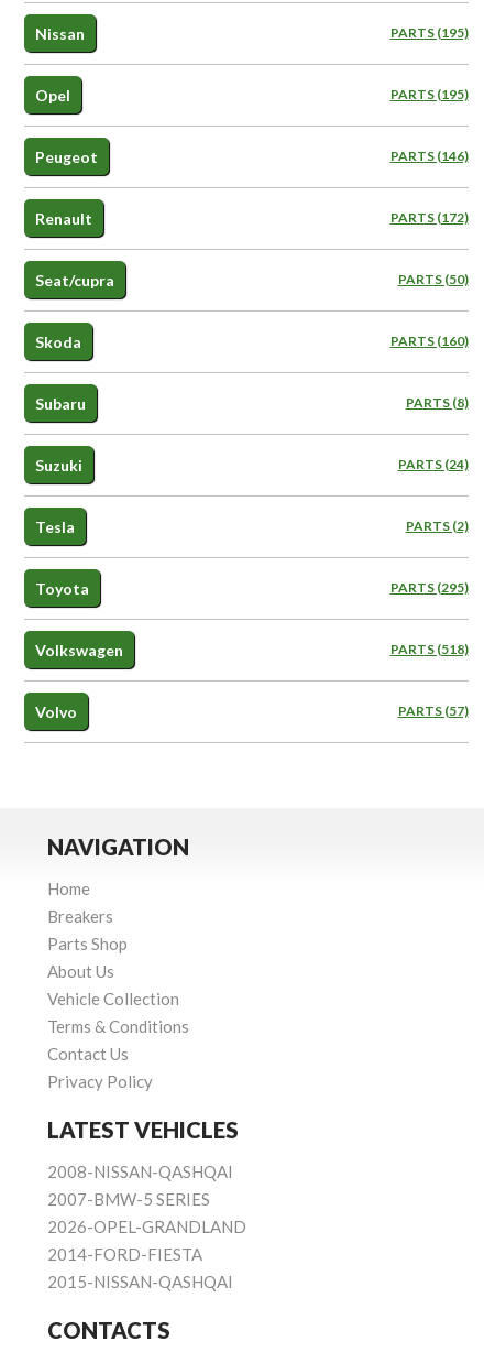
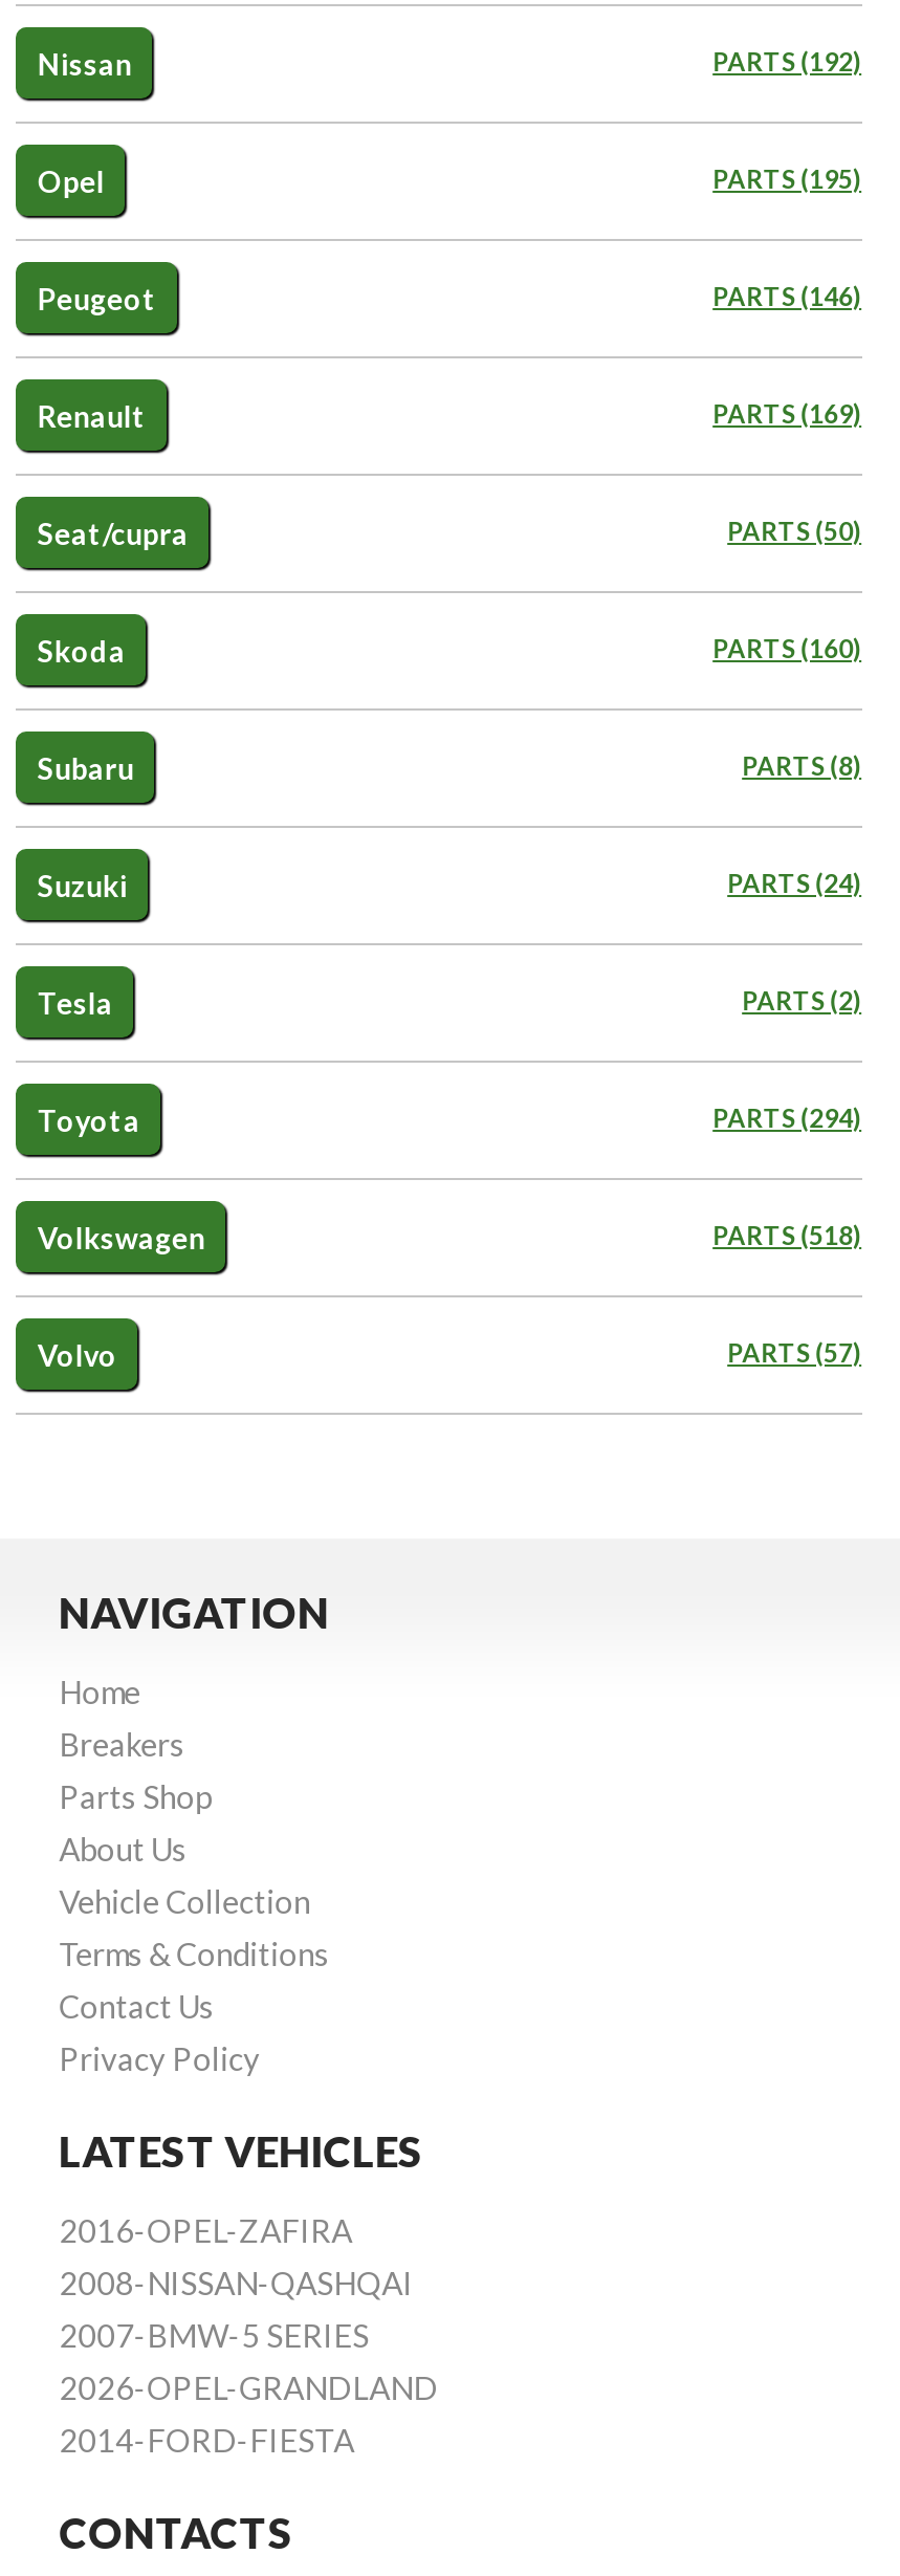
- PARTS (195)
+ PARTS (192)

- PARTS (172)
+ PARTS (169)

- PARTS (295)
+ PARTS (294)

+ 2016-OPEL-ZAFIRA

moved down: 2008-NISSAN-QASHQAI | 2007-BMW-5 SERIES | 2026-OPEL-GRANDLAND | 2014-FORD-FIESTA

- 2015-NISSAN-QASHQAI
